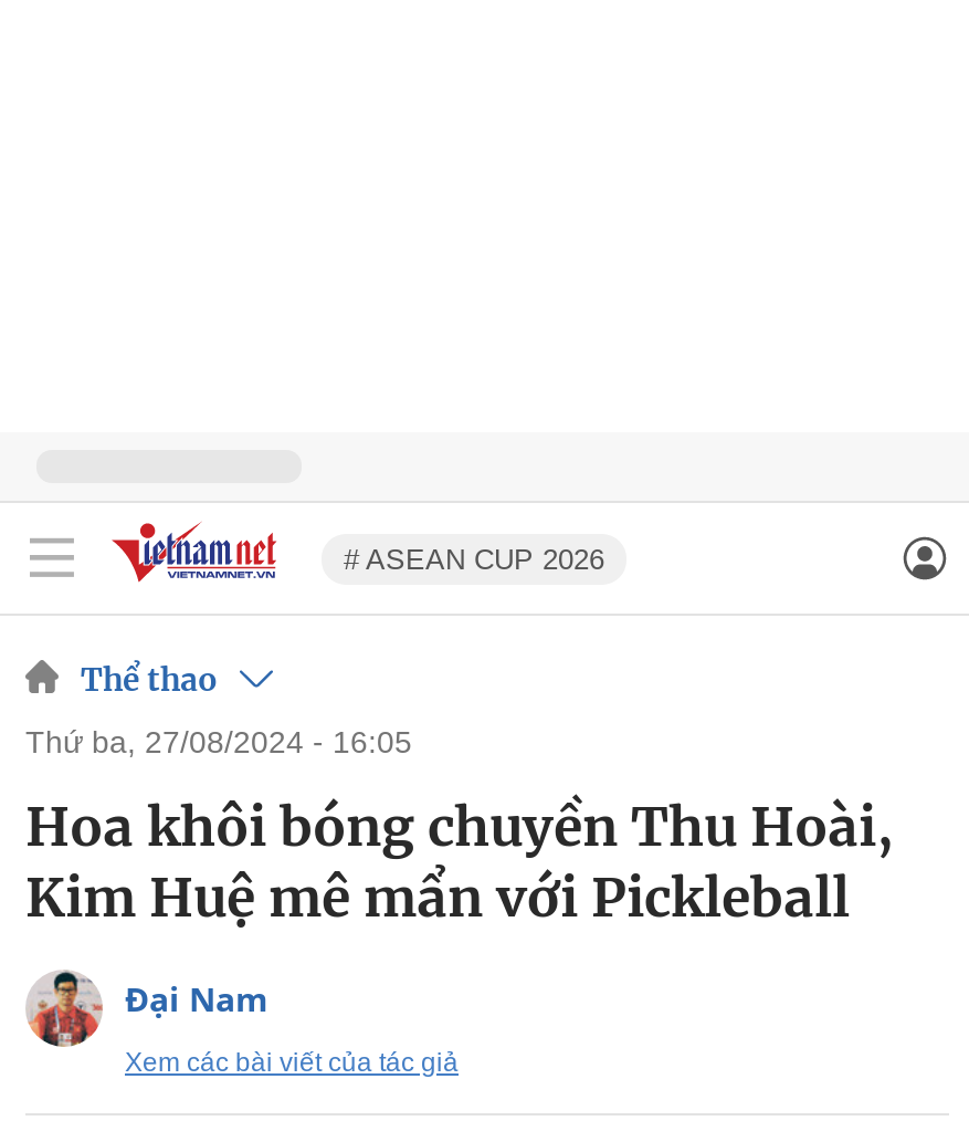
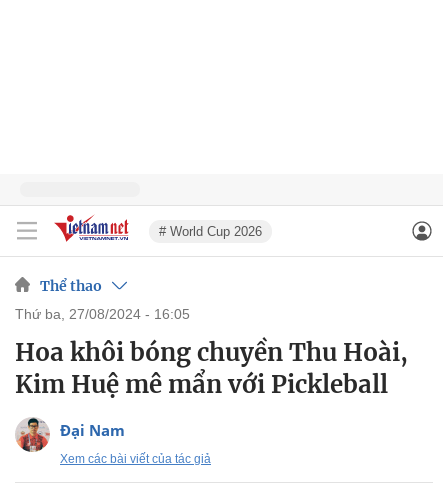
- # ASEAN CUP 2026
+ # World Cup 2026
